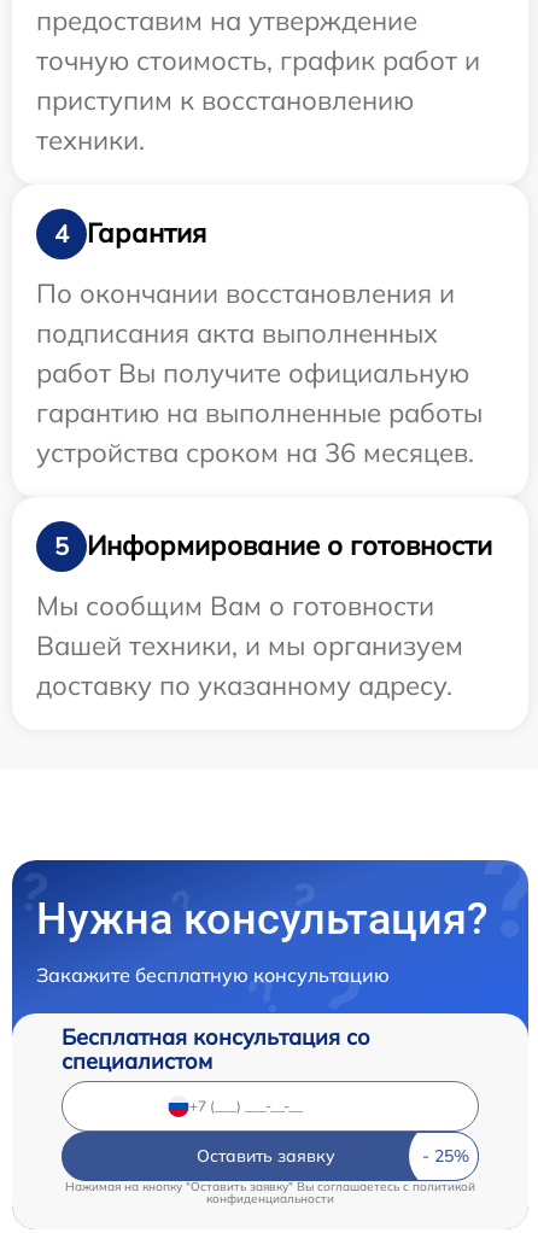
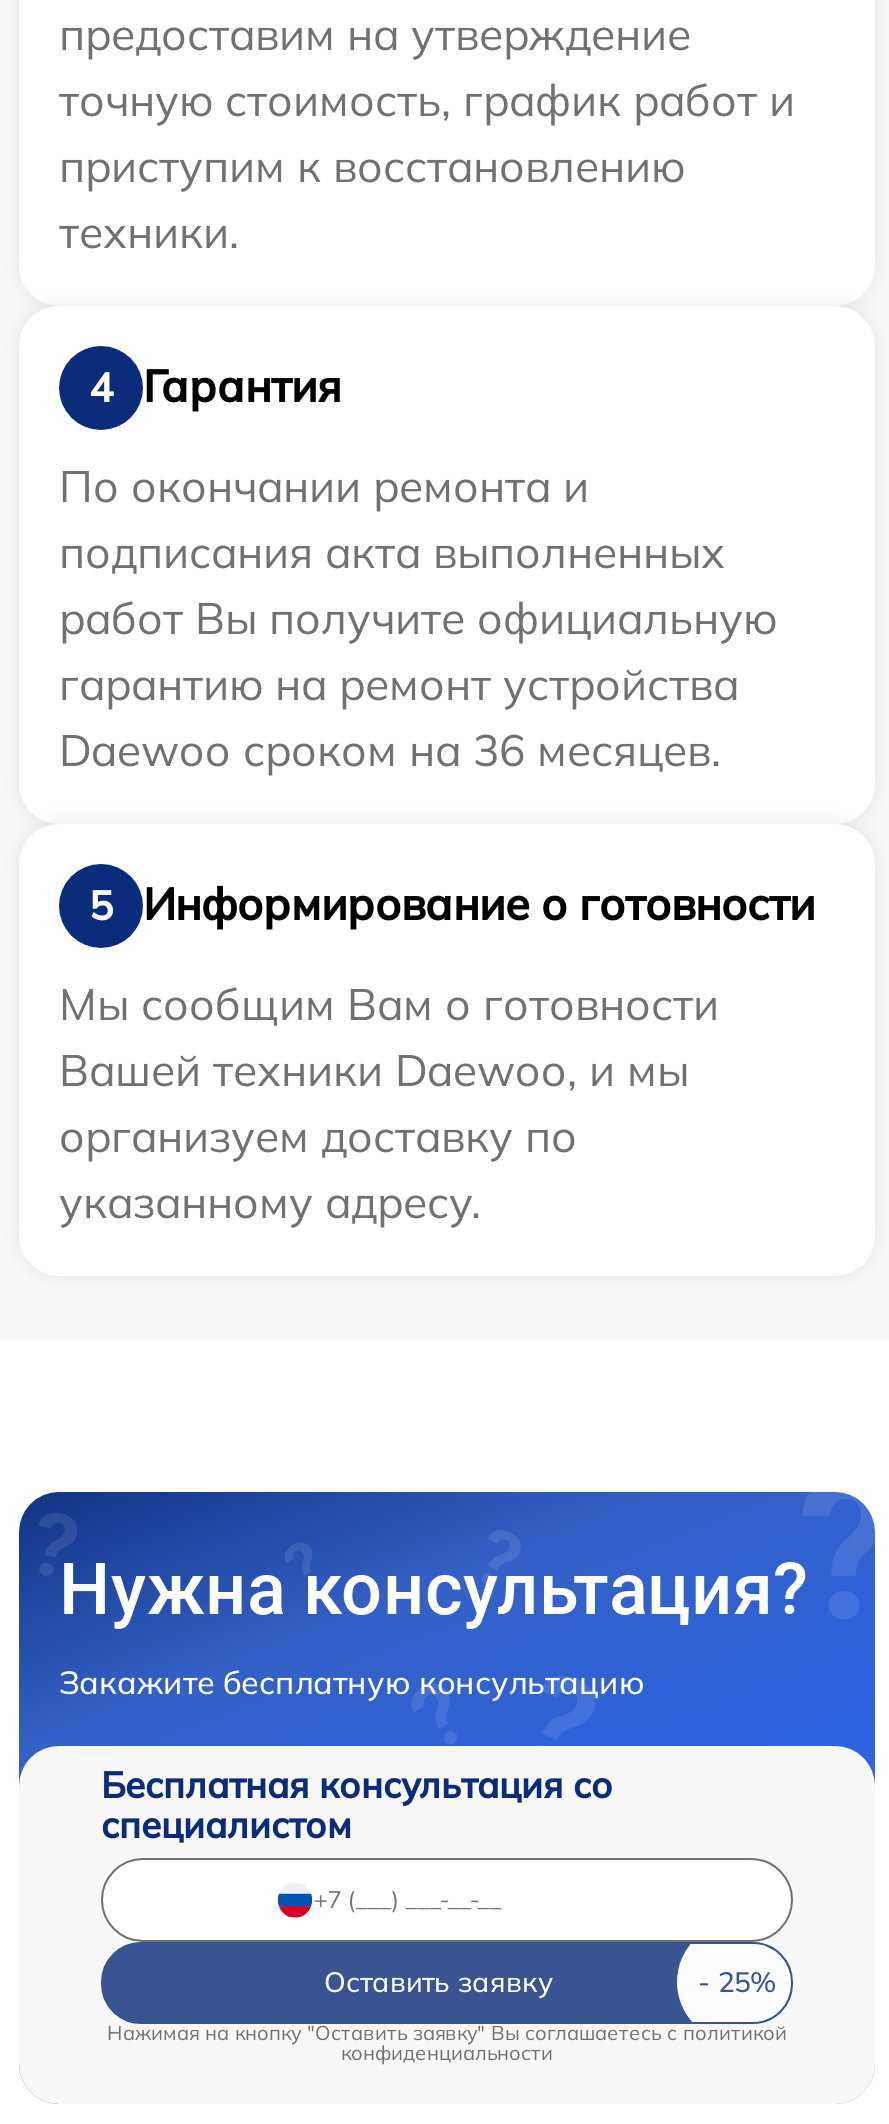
- По окончании восстановления и
+ По окончании ремонта и

- гарантию на выполненные работы
+ гарантию на ремонт устройства

- устройства сроком на 36 месяцев.
+ Daewoo сроком на 36 месяцев.

- Вашей техники, и мы организуем
- доставку по указанному адресу.
+ Вашей техники Daewoo, и мы
+ организуем доставку по
+ указанному адресу.
